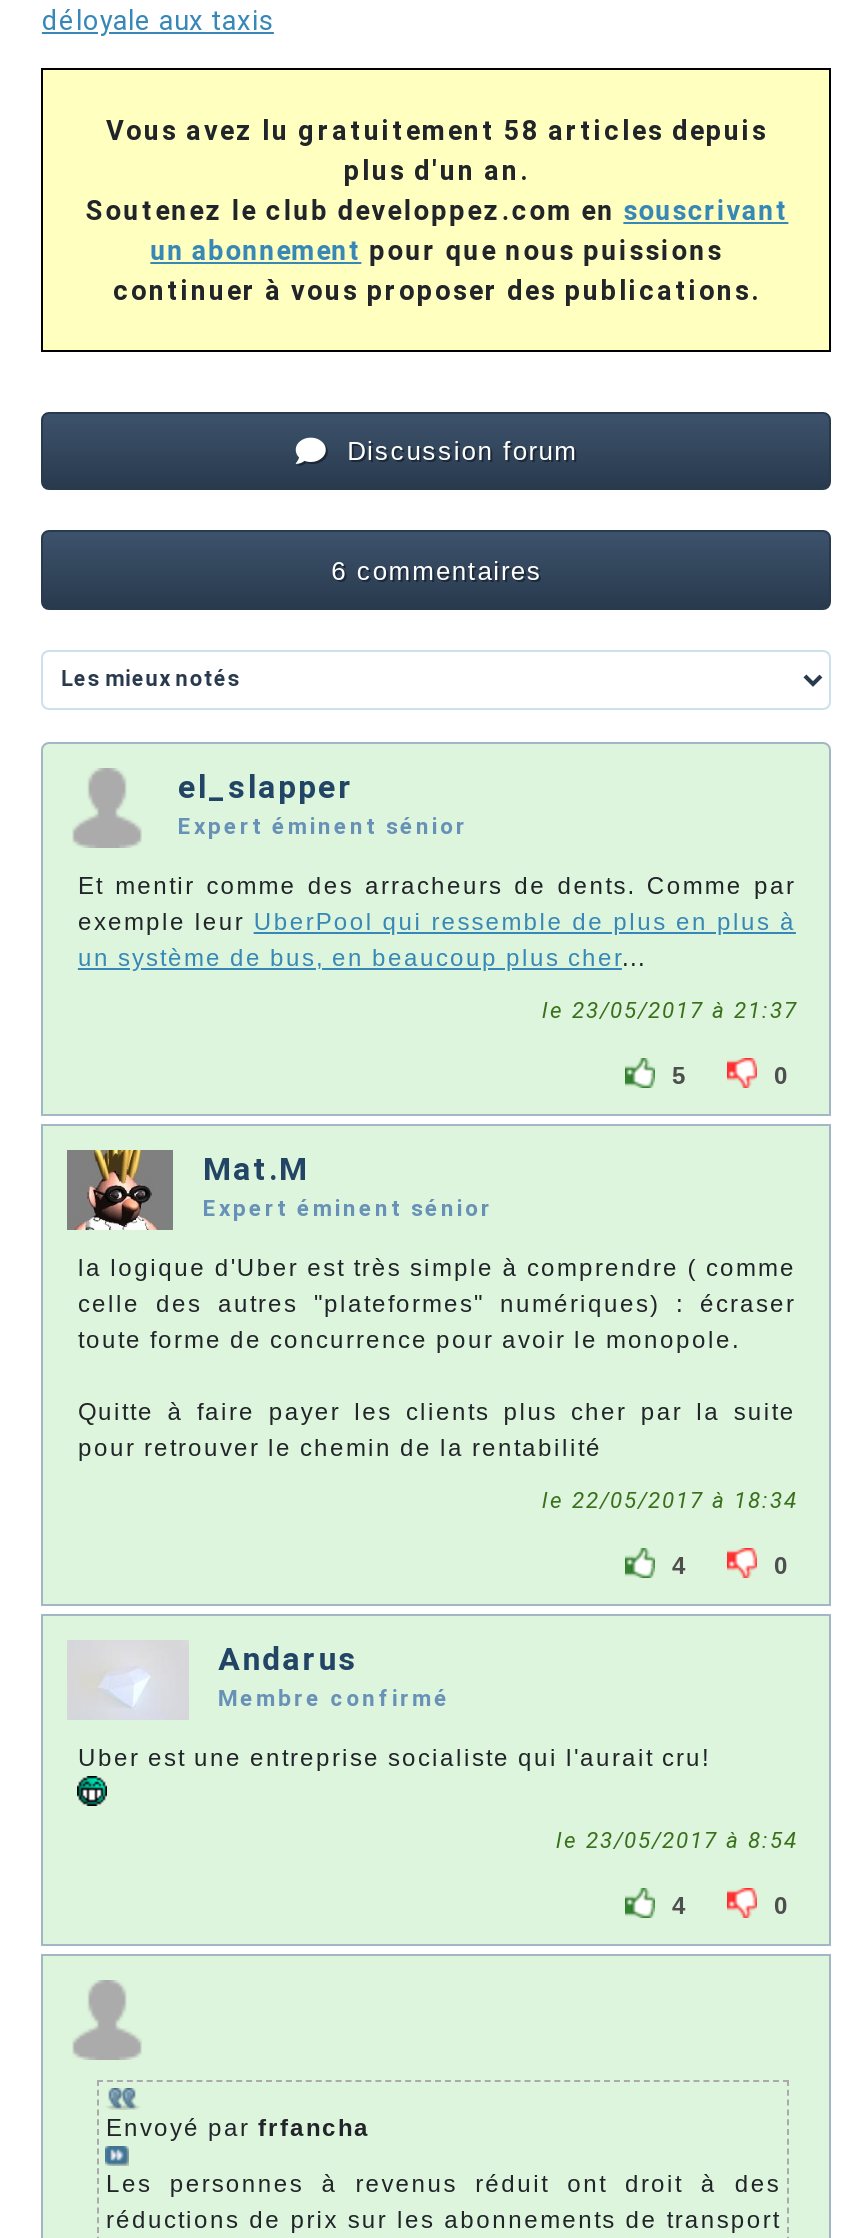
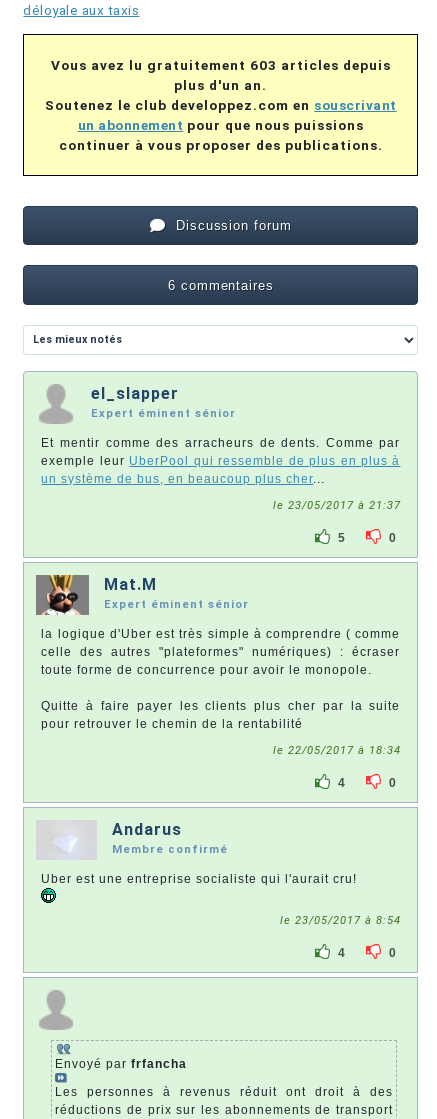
- Vous avez lu gratuitement 58 articles depuis
+ Vous avez lu gratuitement 603 articles depuis
